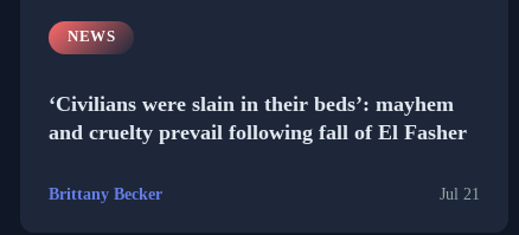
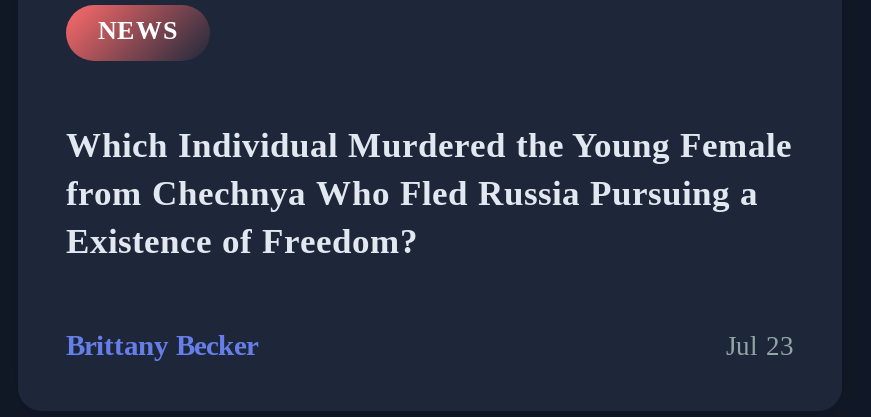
- ‘Civilians were slain in their beds’: mayhem
- and cruelty prevail following fall of El Fasher
+ Which Individual Murdered the Young Female
+ from Chechnya Who Fled Russia Pursuing a
+ Existence of Freedom?

- Jul 21
+ Jul 23
